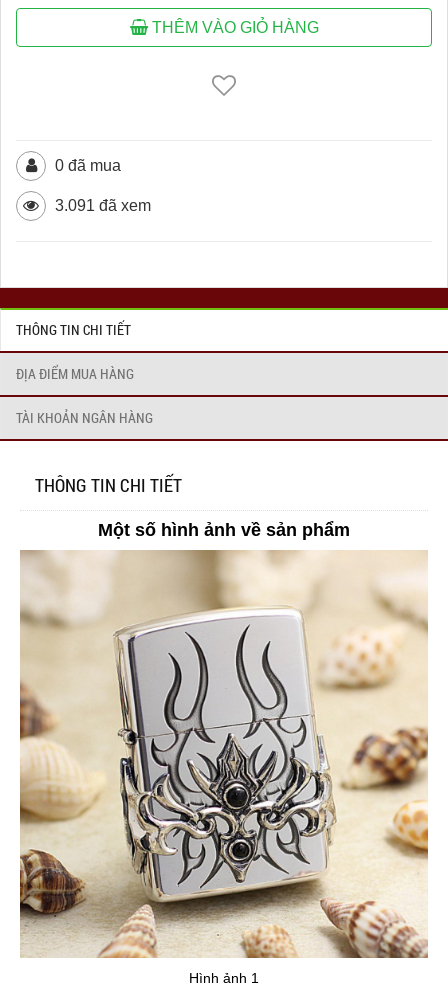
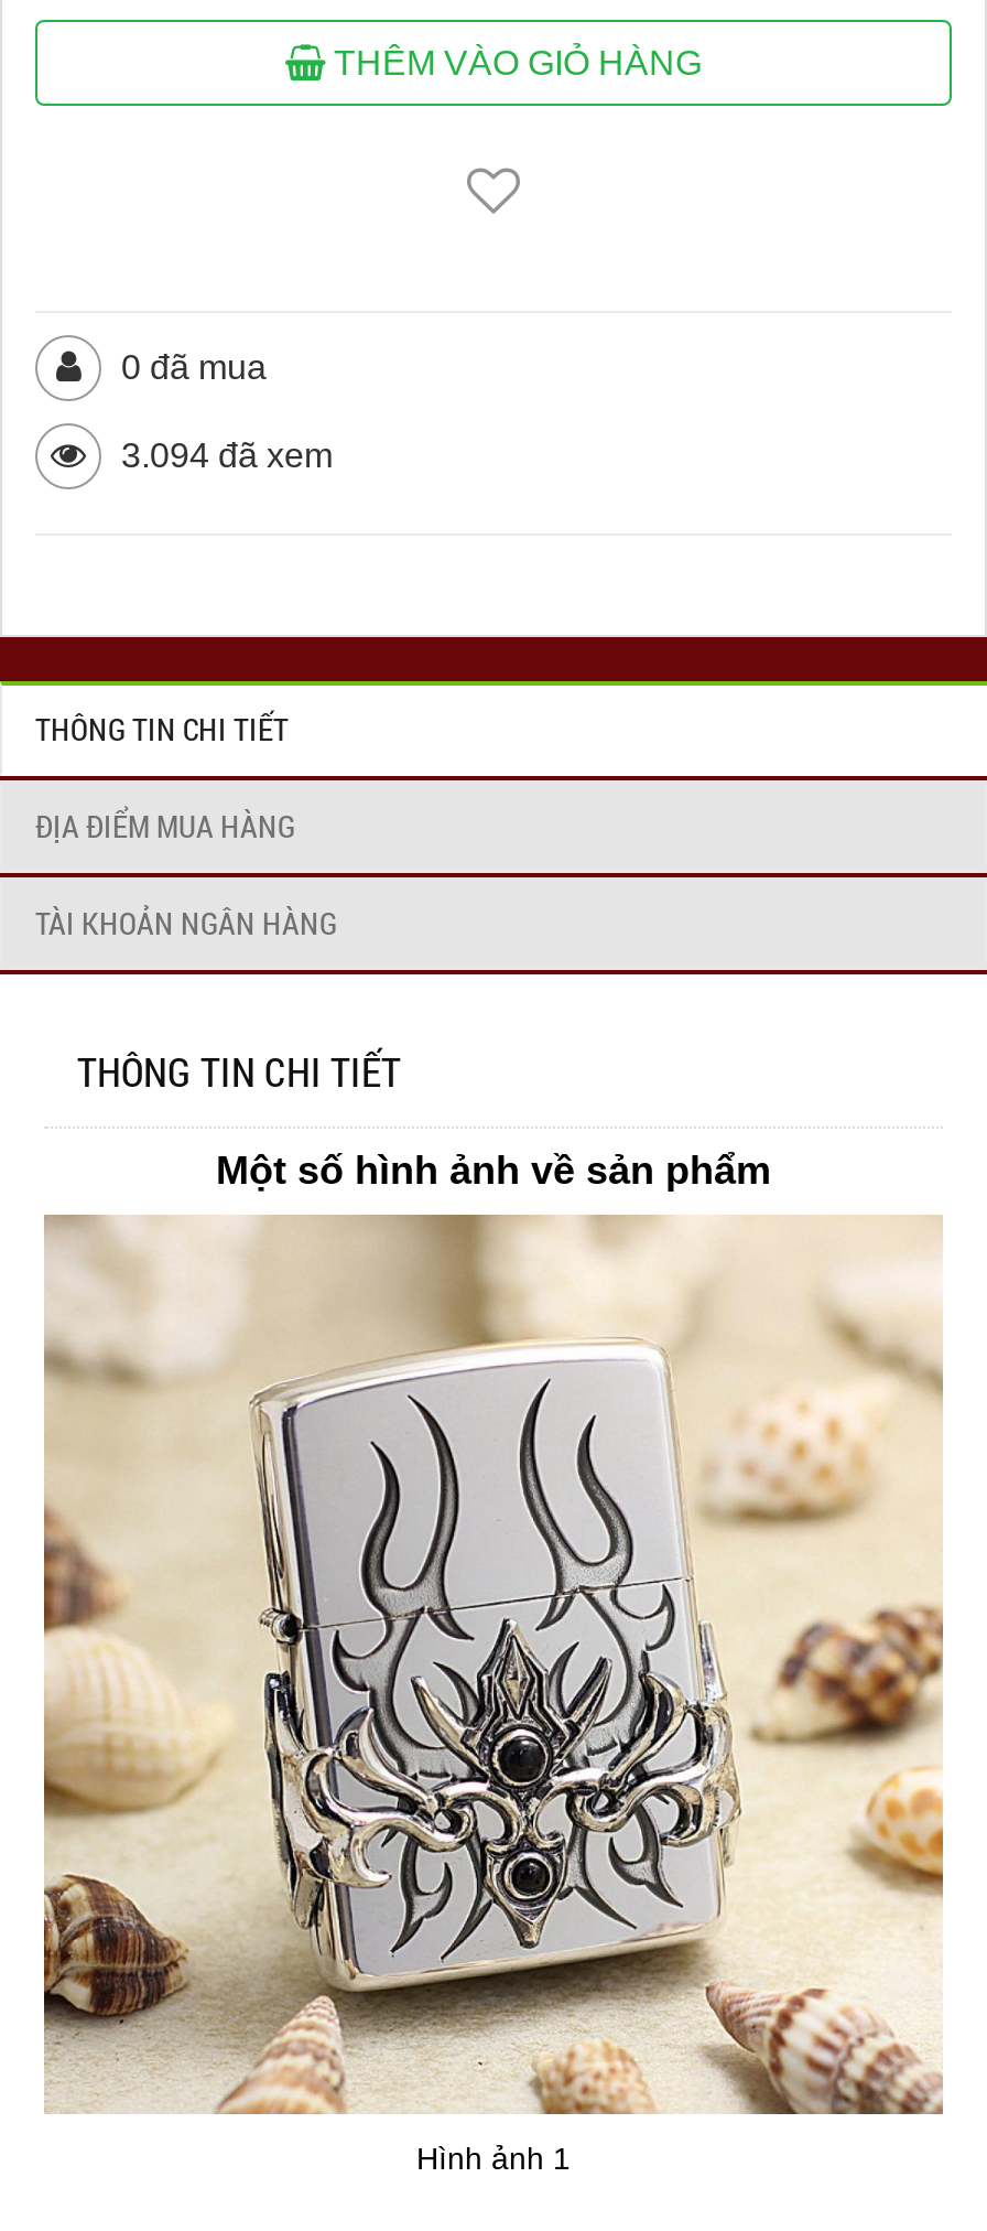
- 3.091 đã xem
+ 3.094 đã xem
